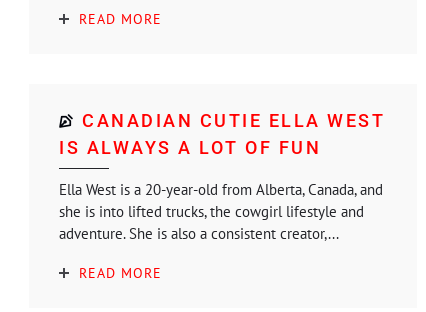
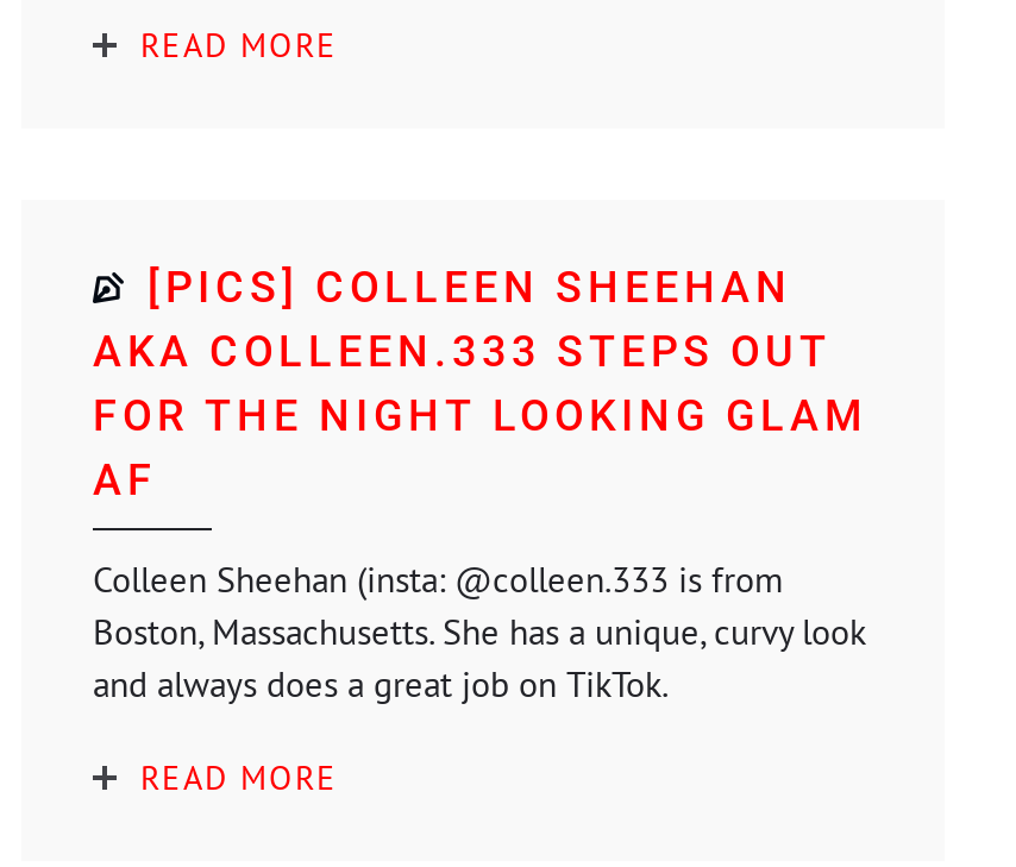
- CANADIAN CUTIE ELLA WEST
- IS ALWAYS A LOT OF FUN
+ [PICS] COLLEEN SHEEHAN
+ AKA COLLEEN.333 STEPS OUT
+ FOR THE NIGHT LOOKING GLAM
+ AF

- Ella West is a 20-year-old from Alberta, Canada, and
- she is into lifted trucks, the cowgirl lifestyle and
- adventure. She is also a consistent creator,...
+ Colleen Sheehan (insta: @colleen.333 is from
+ Boston, Massachusetts. She has a unique, curvy look
+ and always does a great job on TikTok.
